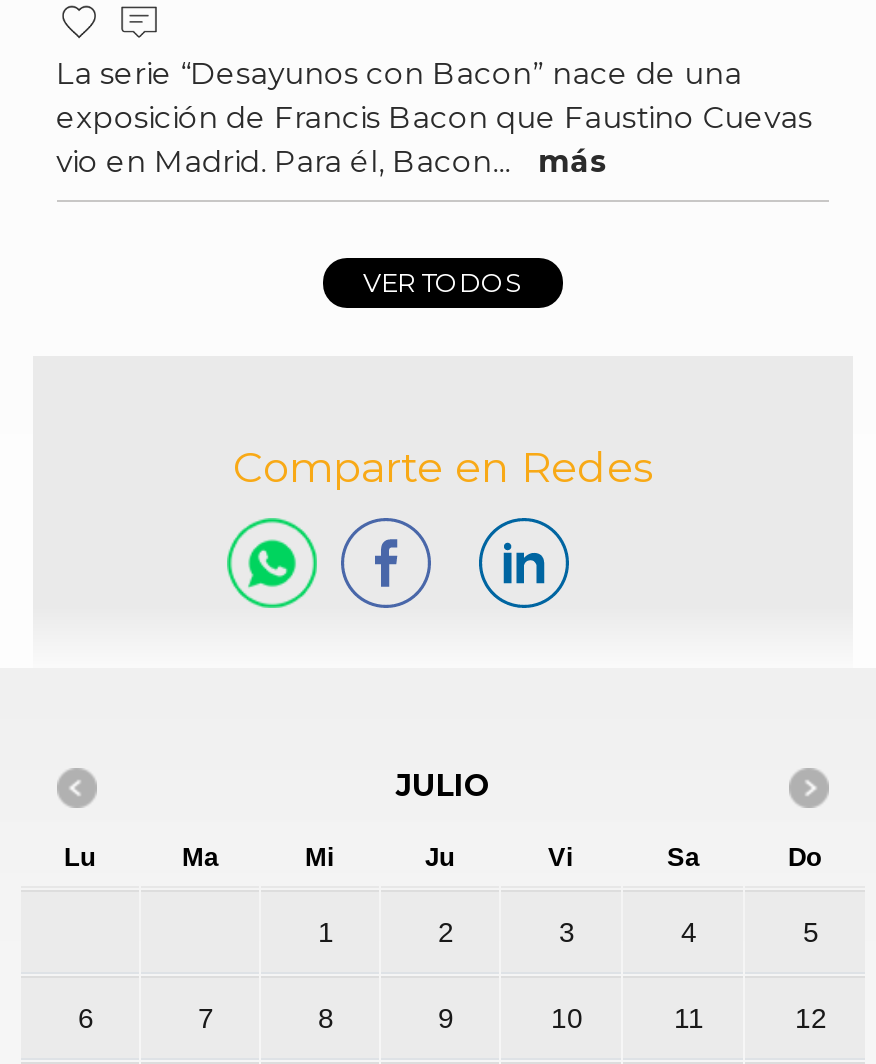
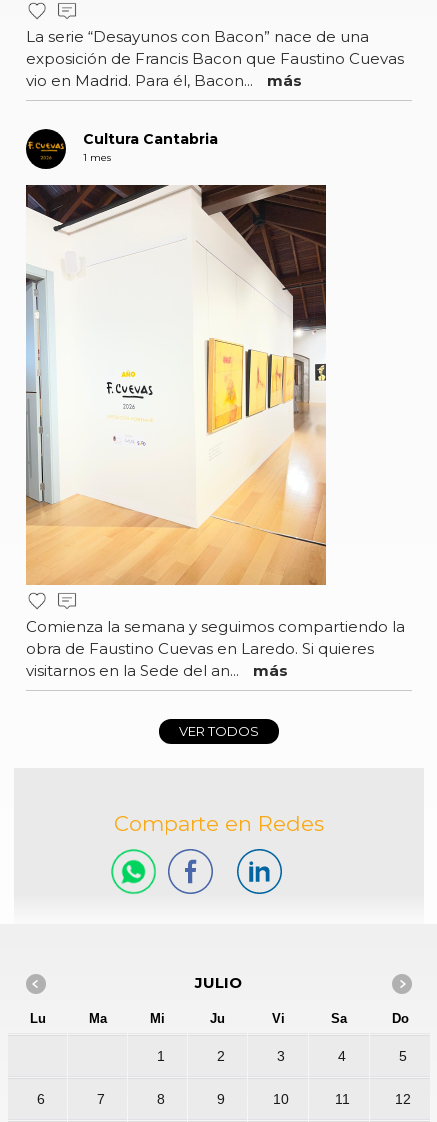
+ [image]
+ Cultura Cantabria
+ 1 mes

+ [image]
+ Comienza la semana y seguimos compartiendo la
+ obra de Faustino Cuevas en Laredo. Si quieres
+ visitarnos en la Sede del an... más
